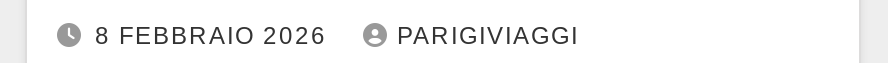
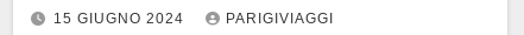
- 8 FEBBRAIO 2026
+ 15 GIUGNO 2024
